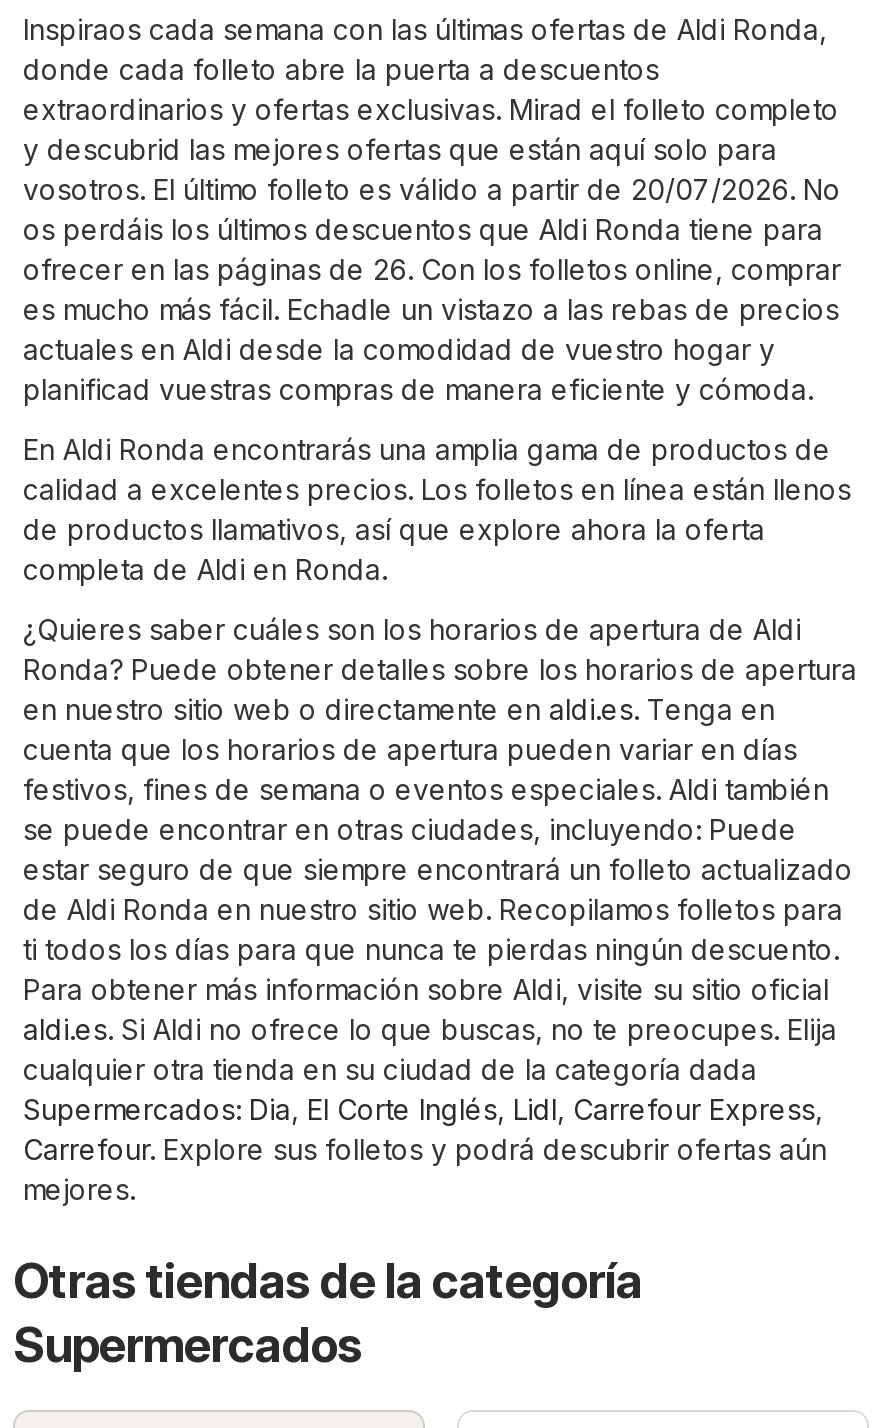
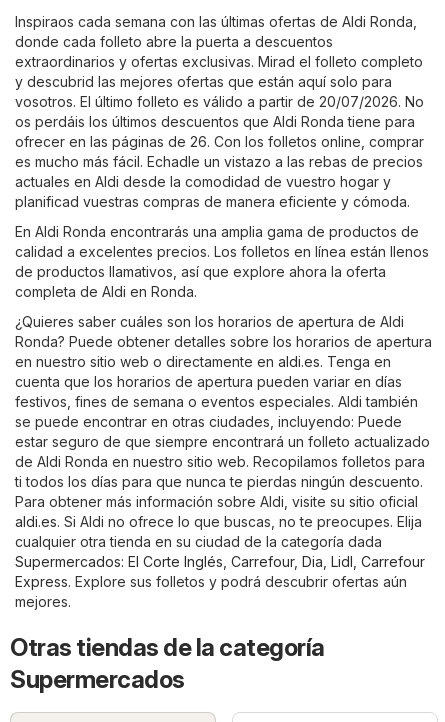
- Supermercados: Dia, El Corte Inglés, Lidl, Carrefour Express,
+ Supermercados: El Corte Inglés, Carrefour, Dia, Lidl, Carrefour

- Carrefour. Explore sus folletos y podrá descubrir ofertas aún
+ Express. Explore sus folletos y podrá descubrir ofertas aún
